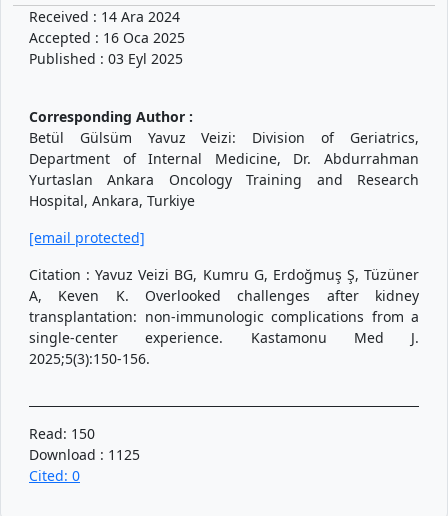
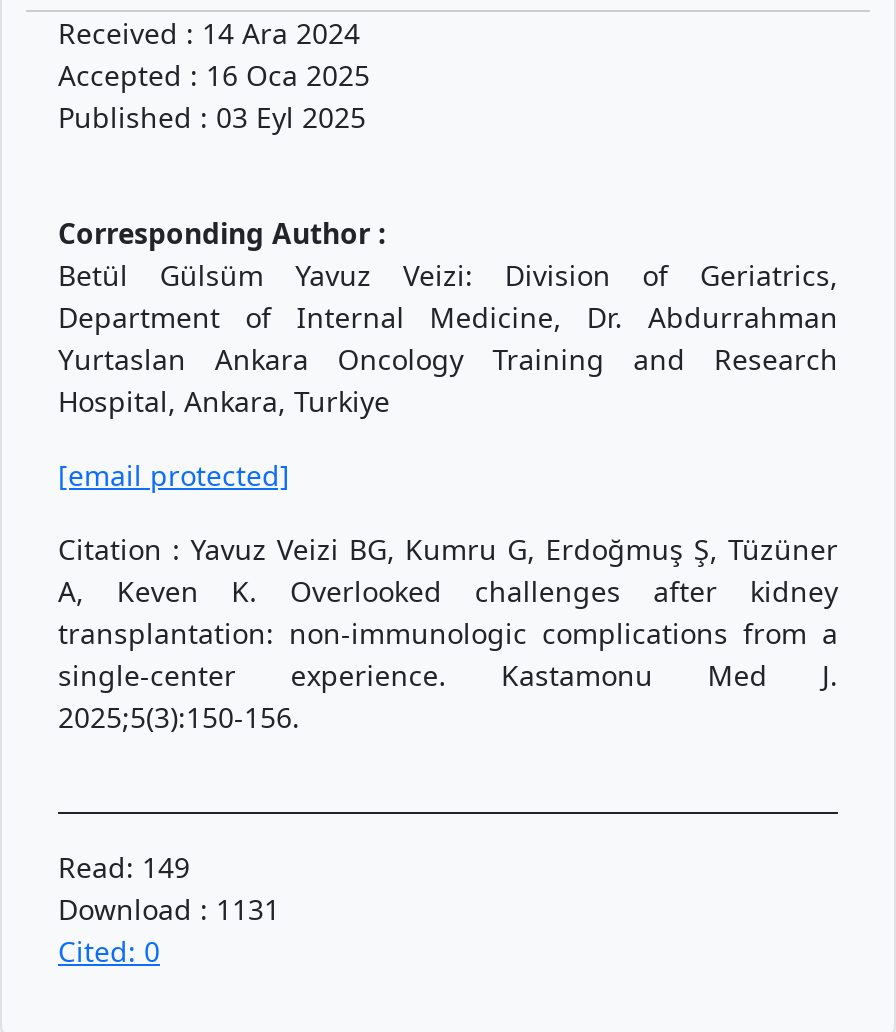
- Read: 150
+ Read: 149

- Download : 1125
+ Download : 1131
